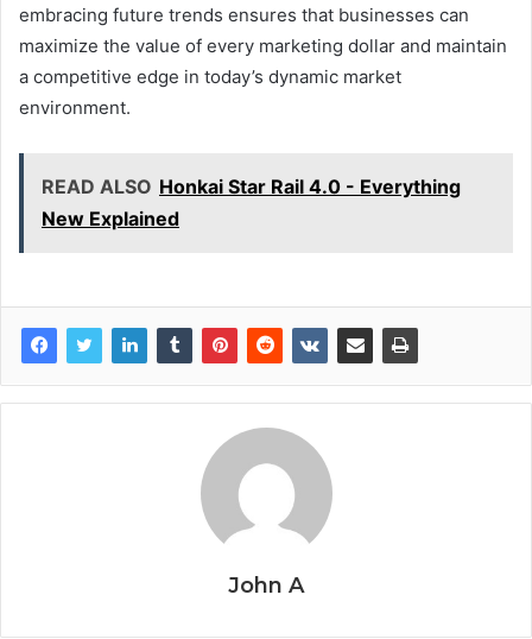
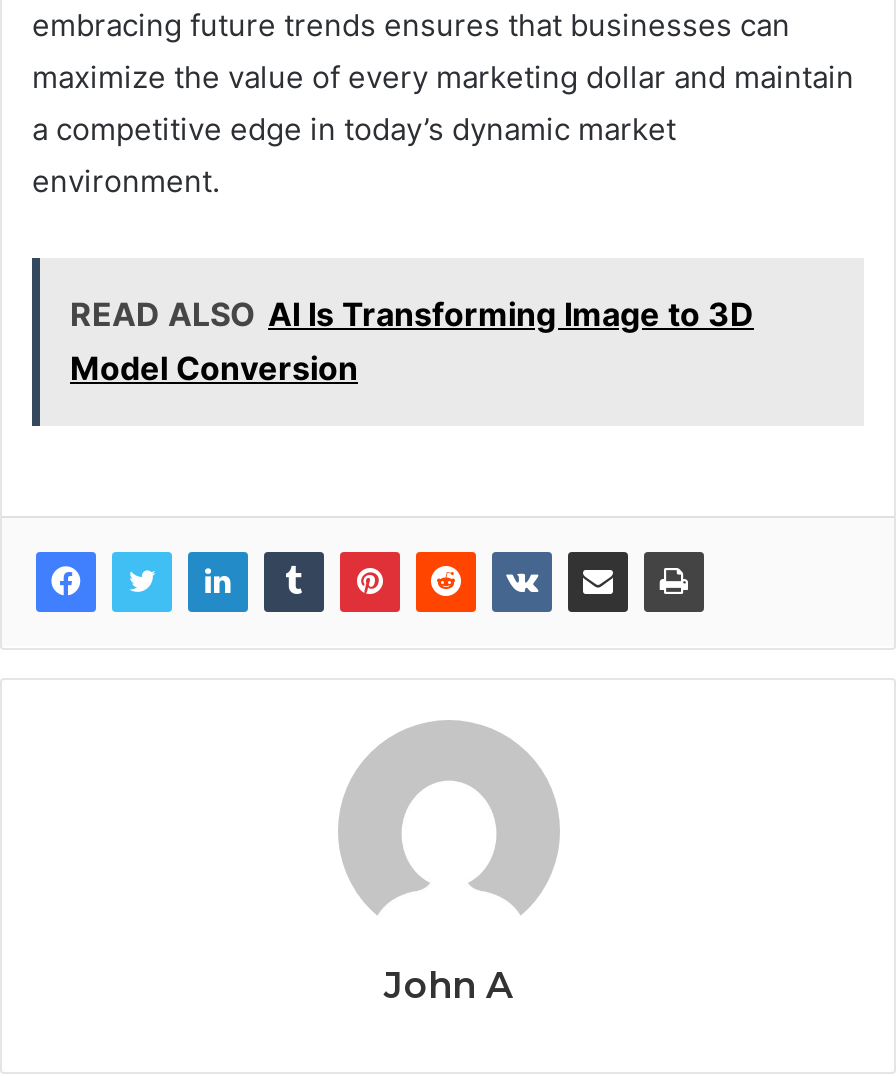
- READ ALSO Honkai Star Rail 4.0 - Everything
- New Explained
+ READ ALSO AI Is Transforming Image to 3D
+ Model Conversion
